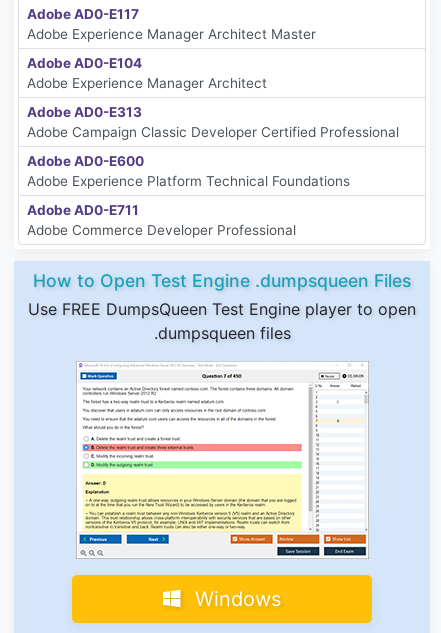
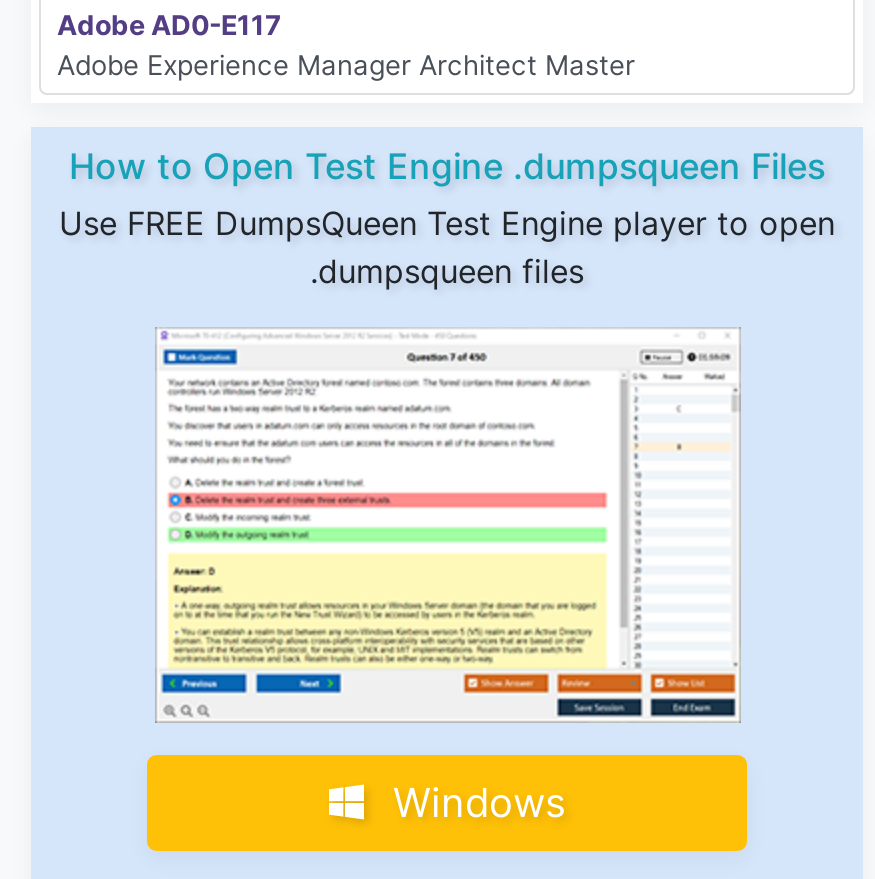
- Adobe AD0-E104
- Adobe Experience Manager Architect
- Adobe AD0-E313
- Adobe Campaign Classic Developer Certified Professional
- Adobe AD0-E600
- Adobe Experience Platform Technical Foundations
- Adobe AD0-E711
- Adobe Commerce Developer Professional
